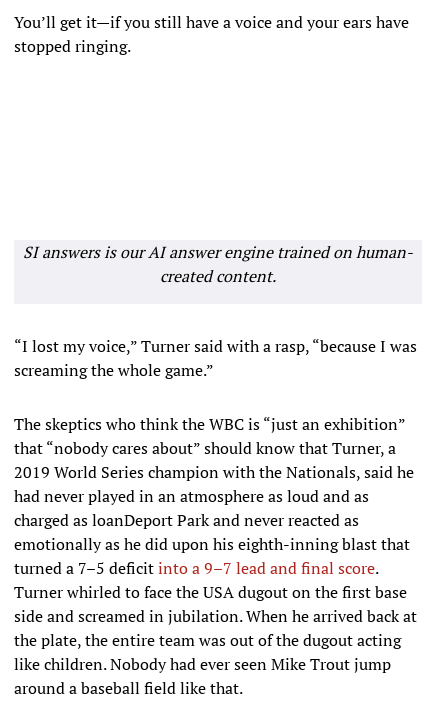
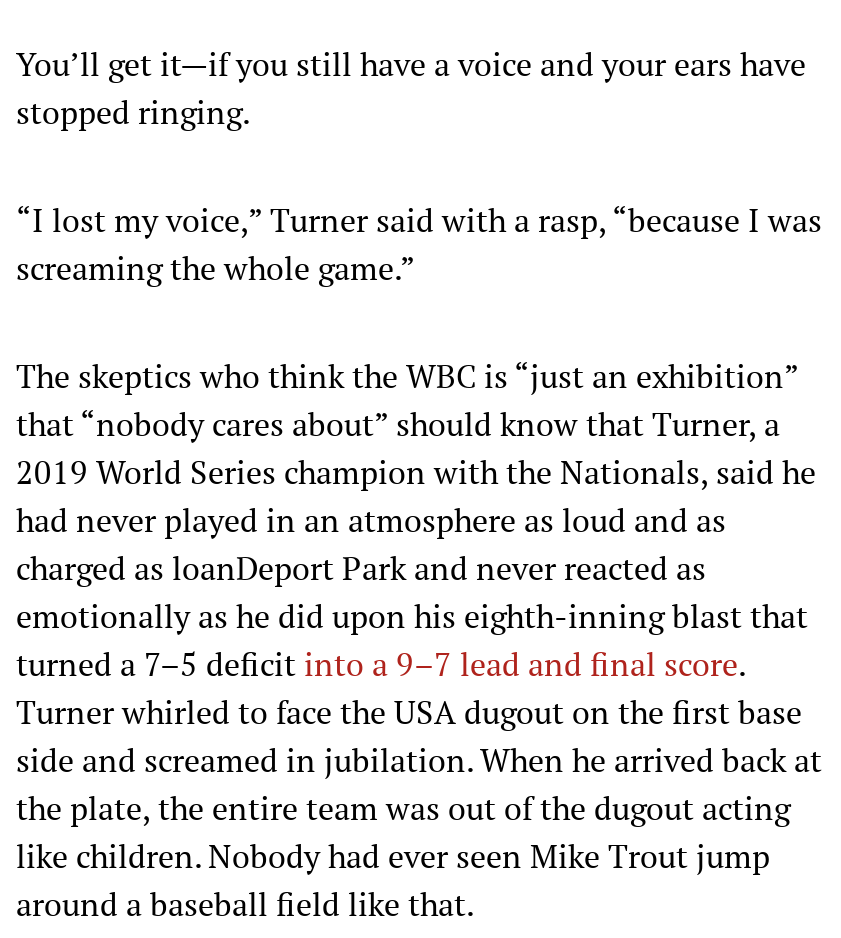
- SI answers is our AI answer engine trained on human-
- created content.
